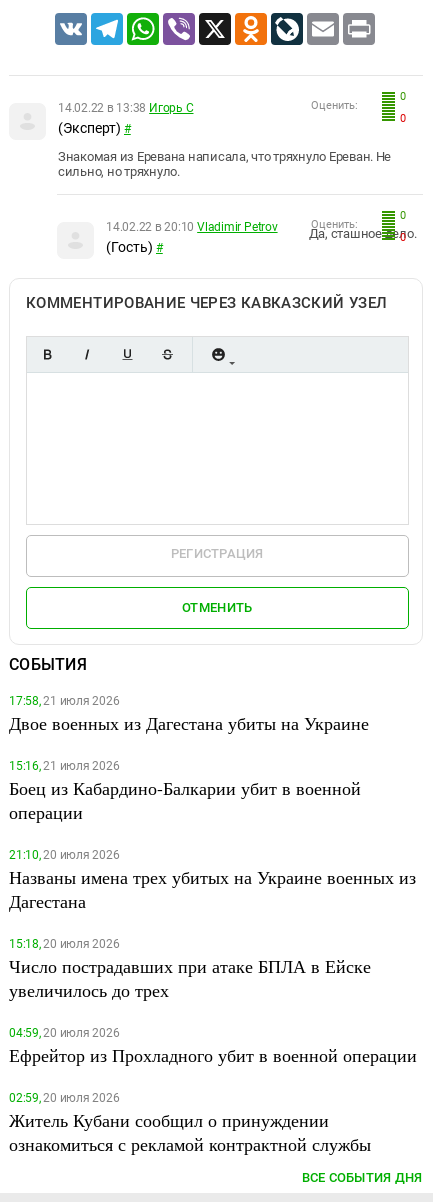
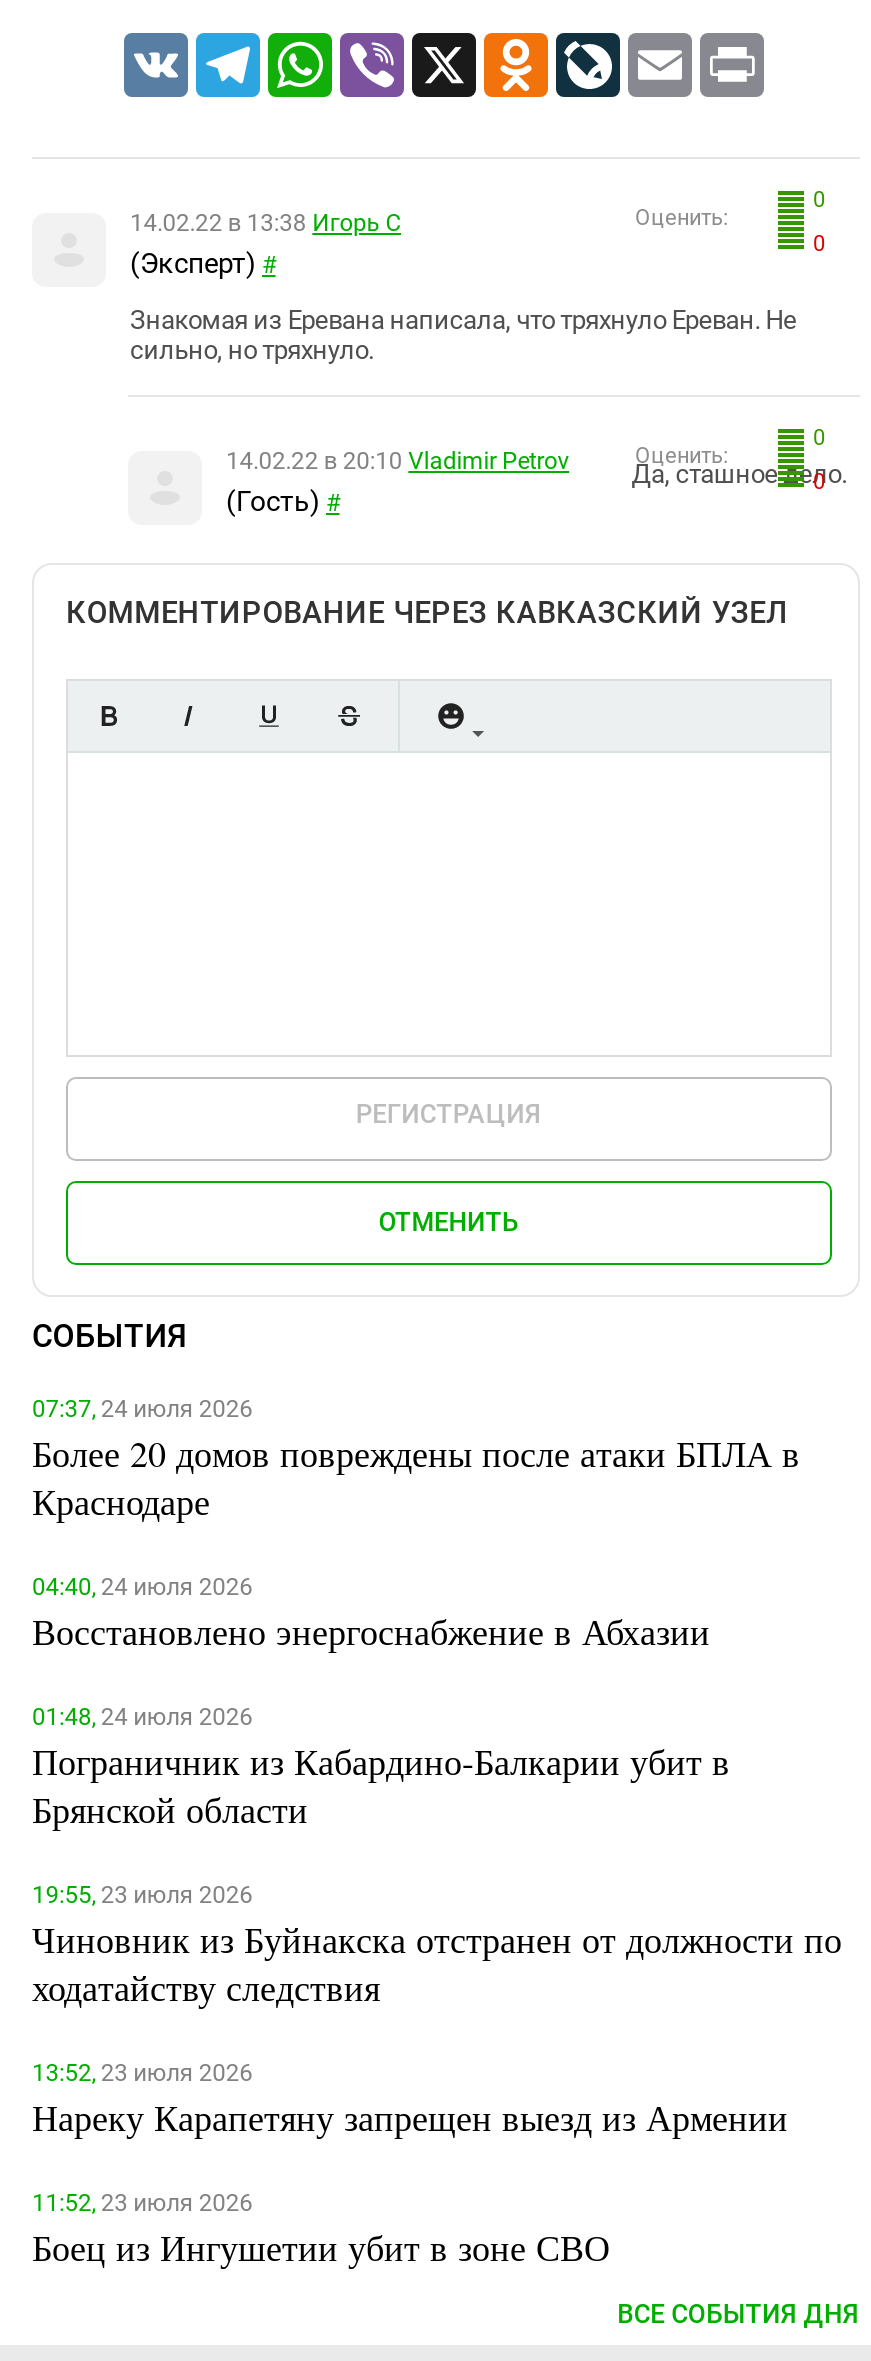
- 17:58, 21 июля 2026
- Двое военных из Дагестана убиты на Украине
+ 07:37, 24 июля 2026
+ Более 20 домов повреждены после атаки БПЛА в
+ Краснодаре

- 15:16, 21 июля 2026
- Боец из Кабардино-Балкарии убит в военной
- операции
+ 04:40, 24 июля 2026
+ Восстановлено энергоснабжение в Абхазии

- 21:10, 20 июля 2026
- Названы имена трех убитых на Украине военных из
- Дагестана
+ 01:48, 24 июля 2026
+ Пограничник из Кабардино-Балкарии убит в
+ Брянской области

- 15:18, 20 июля 2026
- Число пострадавших при атаке БПЛА в Ейске
- увеличилось до трех
+ 19:55, 23 июля 2026
+ Чиновник из Буйнакска отстранен от должности по
+ ходатайству следствия

- 04:59, 20 июля 2026
- Ефрейтор из Прохладного убит в военной операции
+ 13:52, 23 июля 2026
+ Нареку Карапетяну запрещен выезд из Армении

- 02:59, 20 июля 2026
- Житель Кубани сообщил о принуждении
- ознакомиться с рекламой контрактной службы
+ 11:52, 23 июля 2026
+ Боец из Ингушетии убит в зоне СВО
